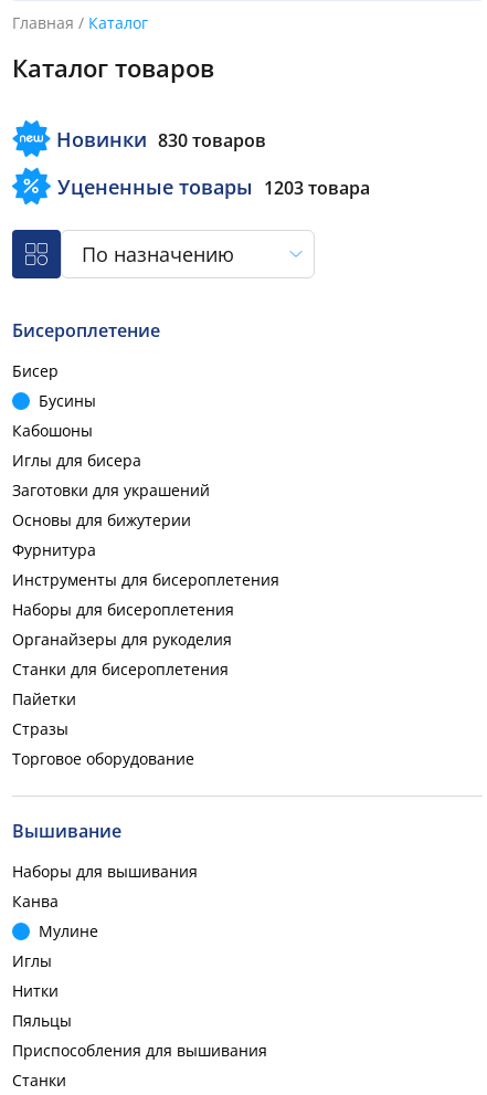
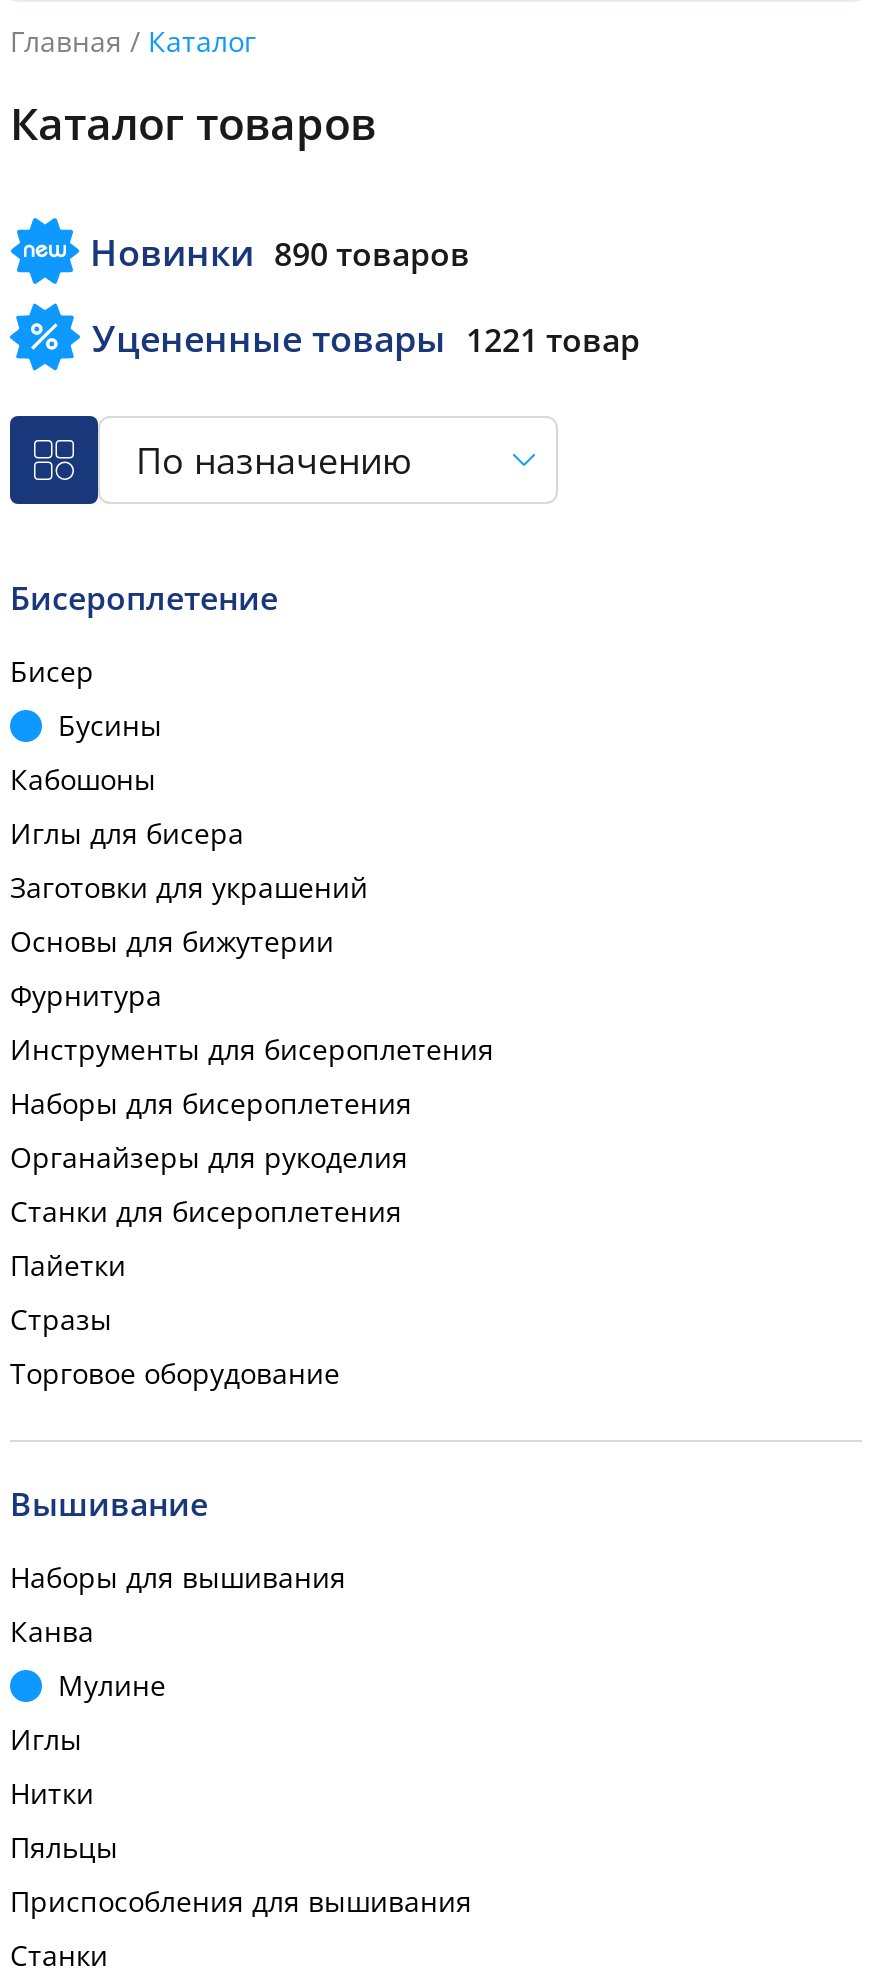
- Новинки 830 товаров
+ Новинки 890 товаров

- Уцененные товары 1203 товара
+ Уцененные товары 1221 товар
